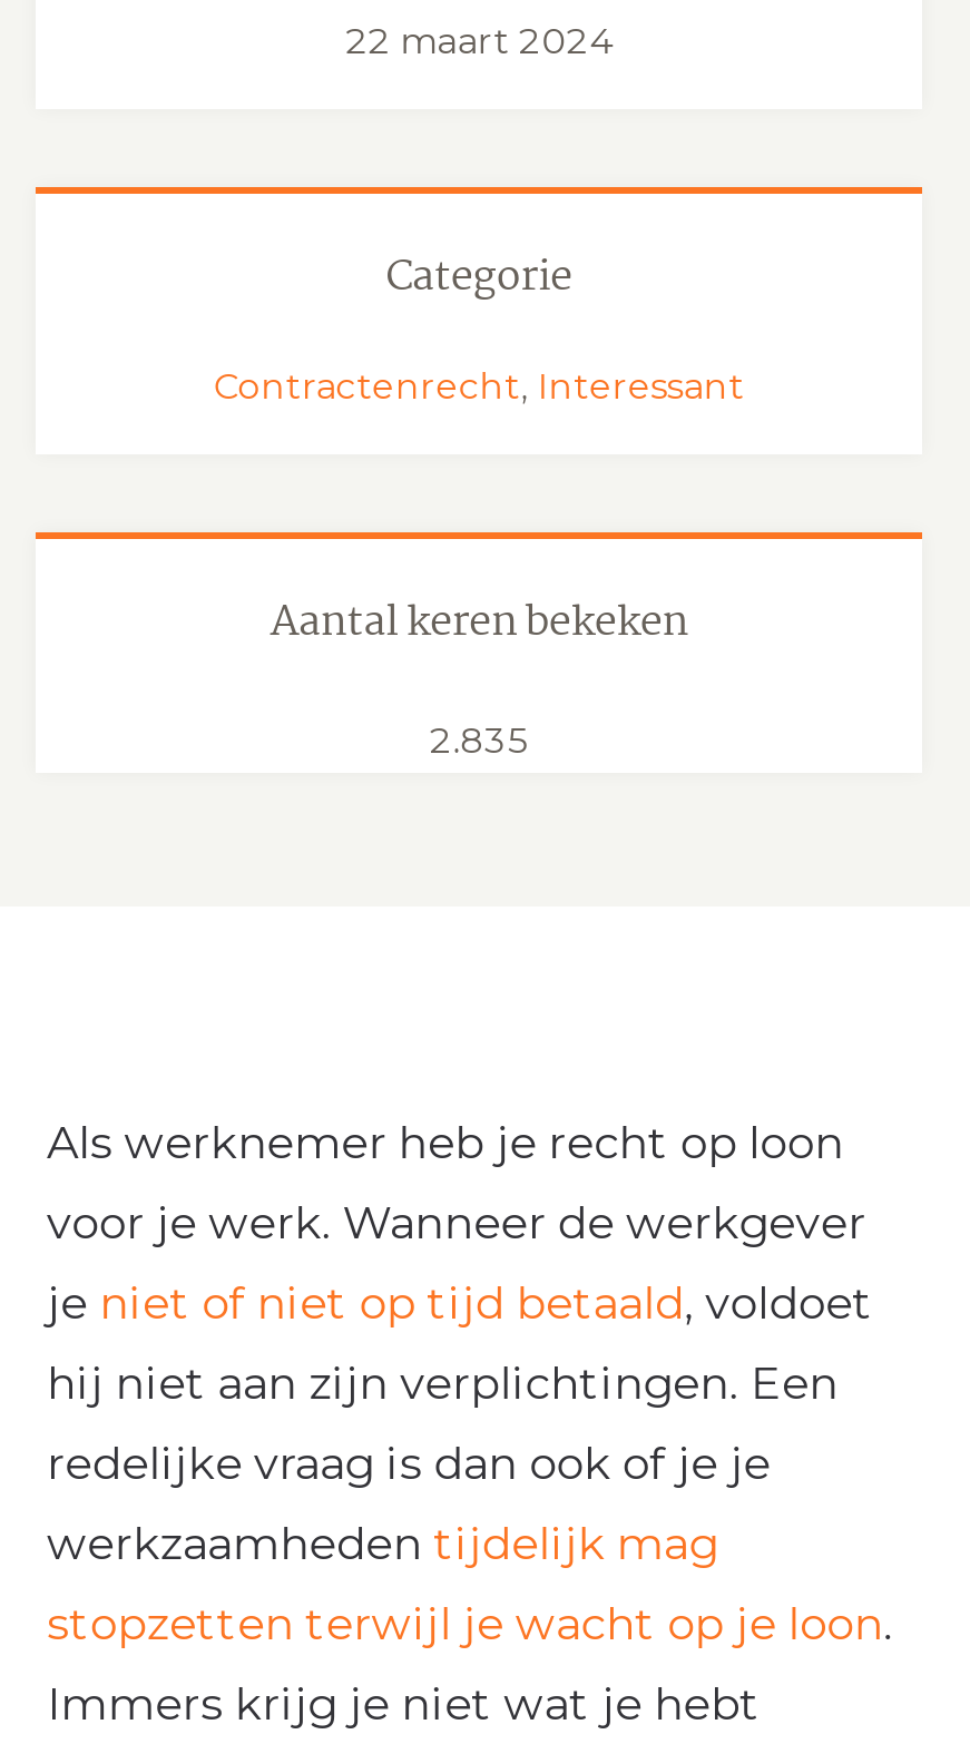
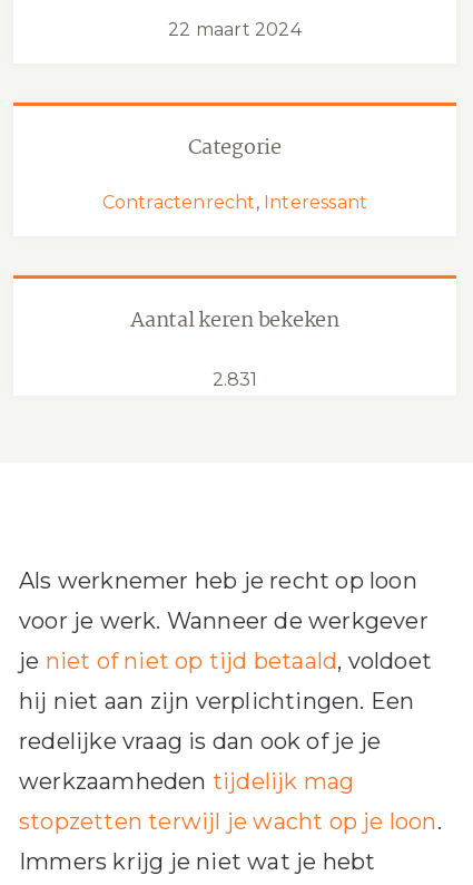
- 2.835
+ 2.831
